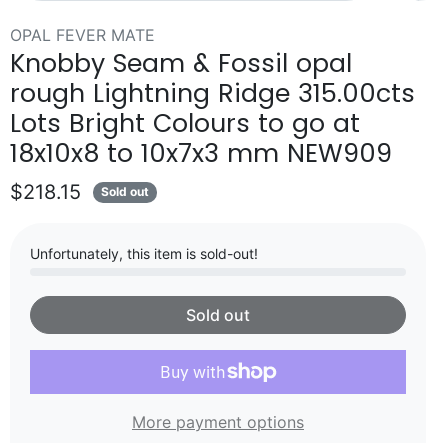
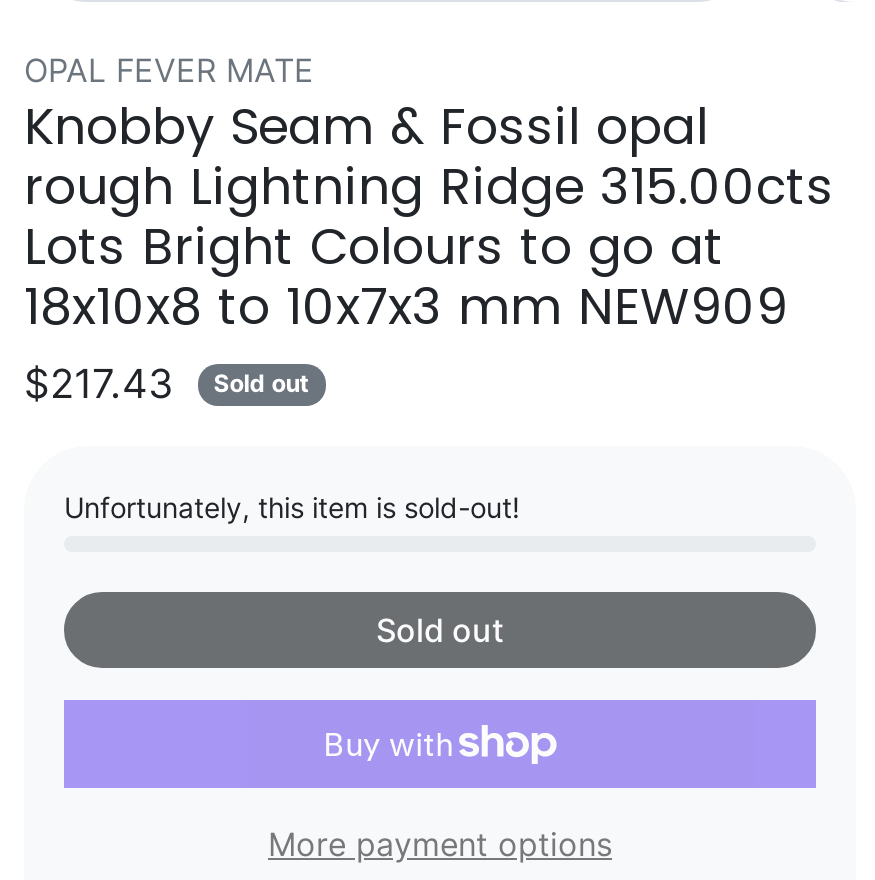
- $218.15 Sold out
+ $217.43 Sold out
